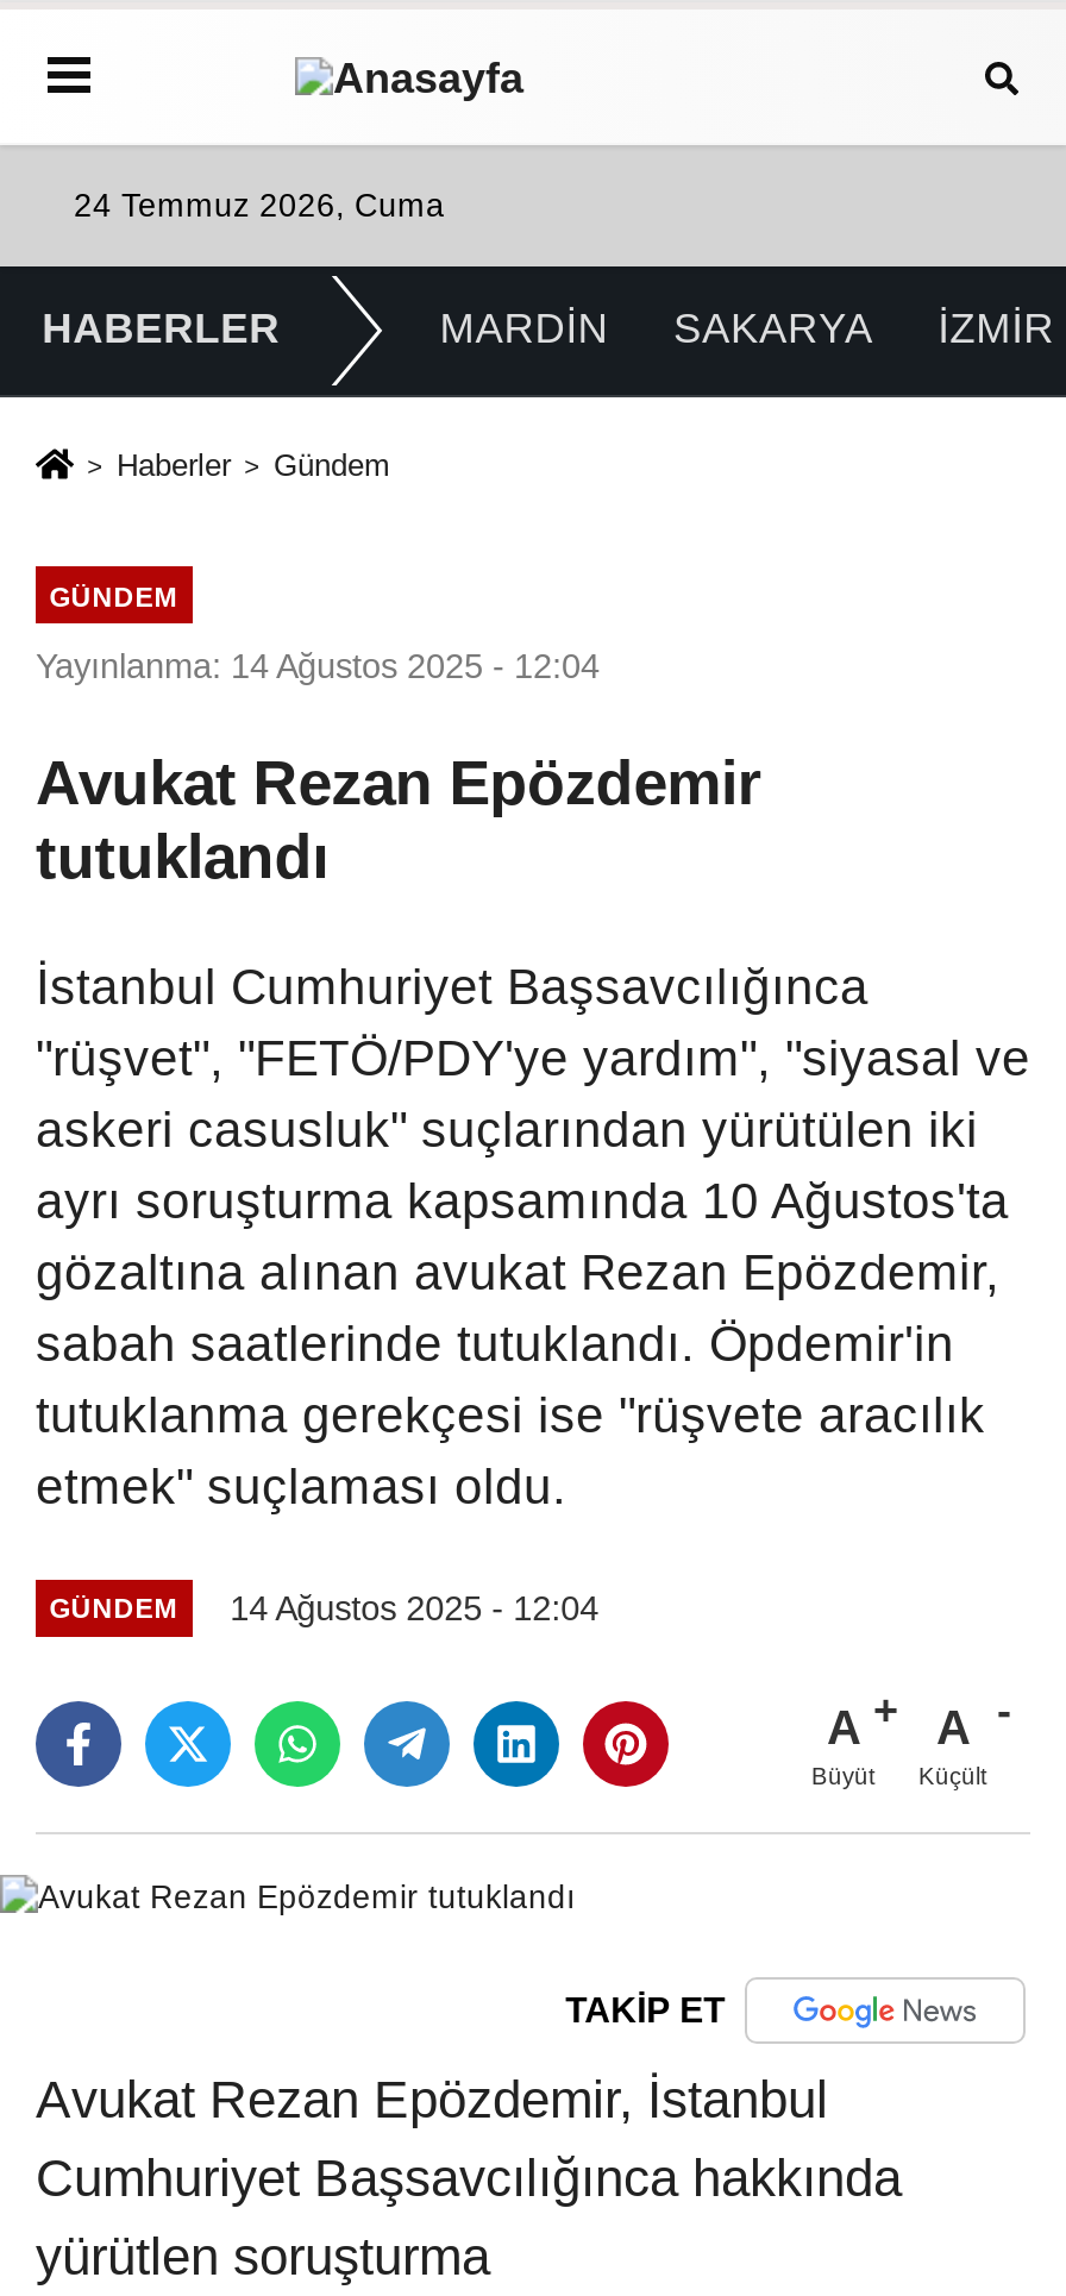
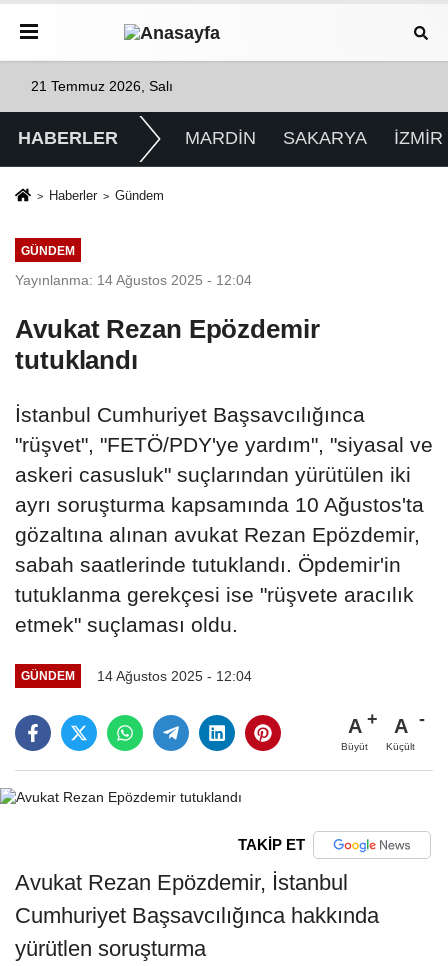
- 24 Temmuz 2026, Cuma
+ 21 Temmuz 2026, Salı
